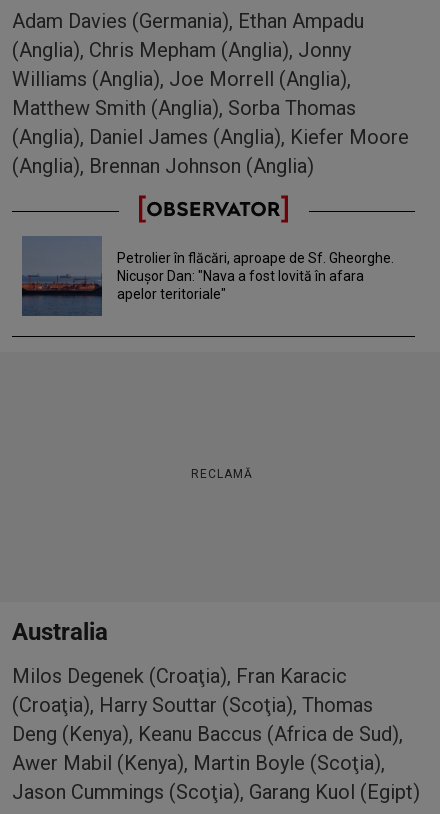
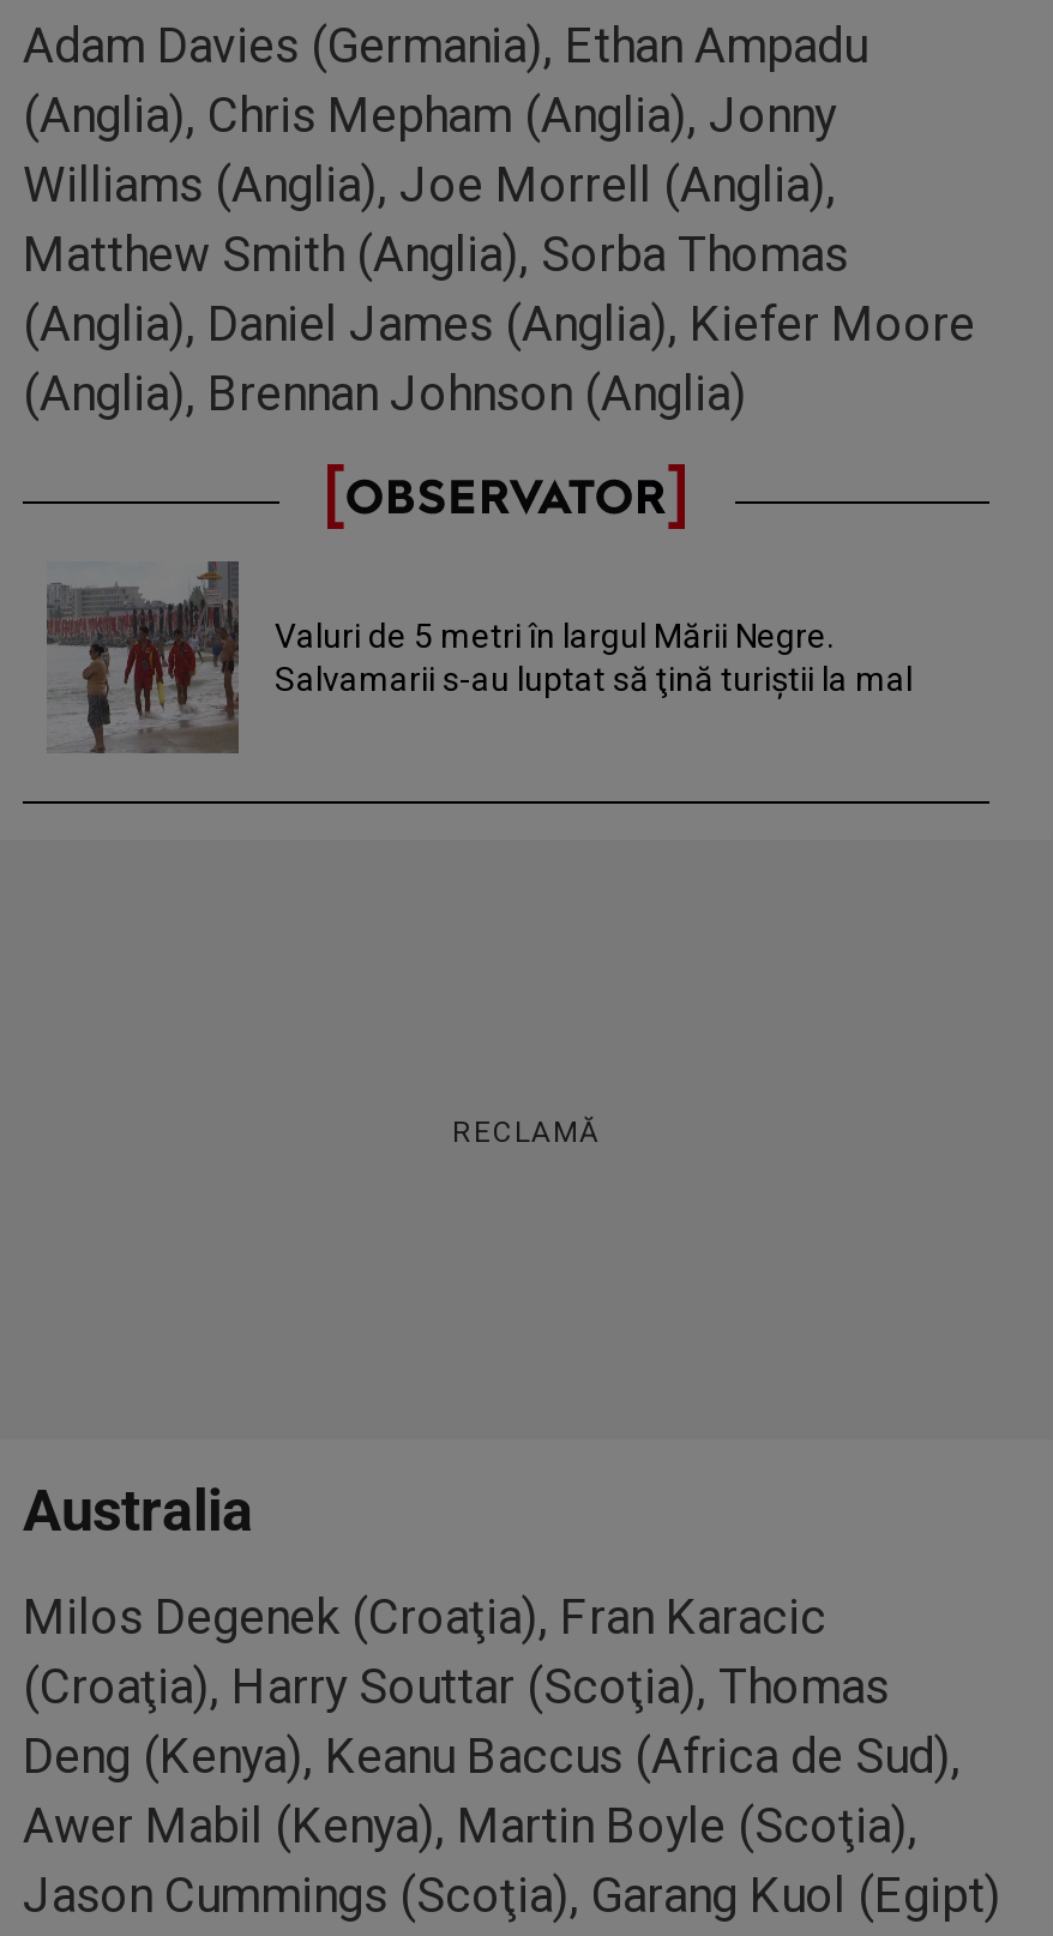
- [image]
- Petrolier în flăcări, aproape de Sf. Gheorghe.
- Nicuşor Dan: "Nava a fost lovită în afara
- apelor teritoriale"
+ [image]
+ Valuri de 5 metri în largul Mării Negre.
+ Salvamarii s-au luptat să ţină turiştii la mal
